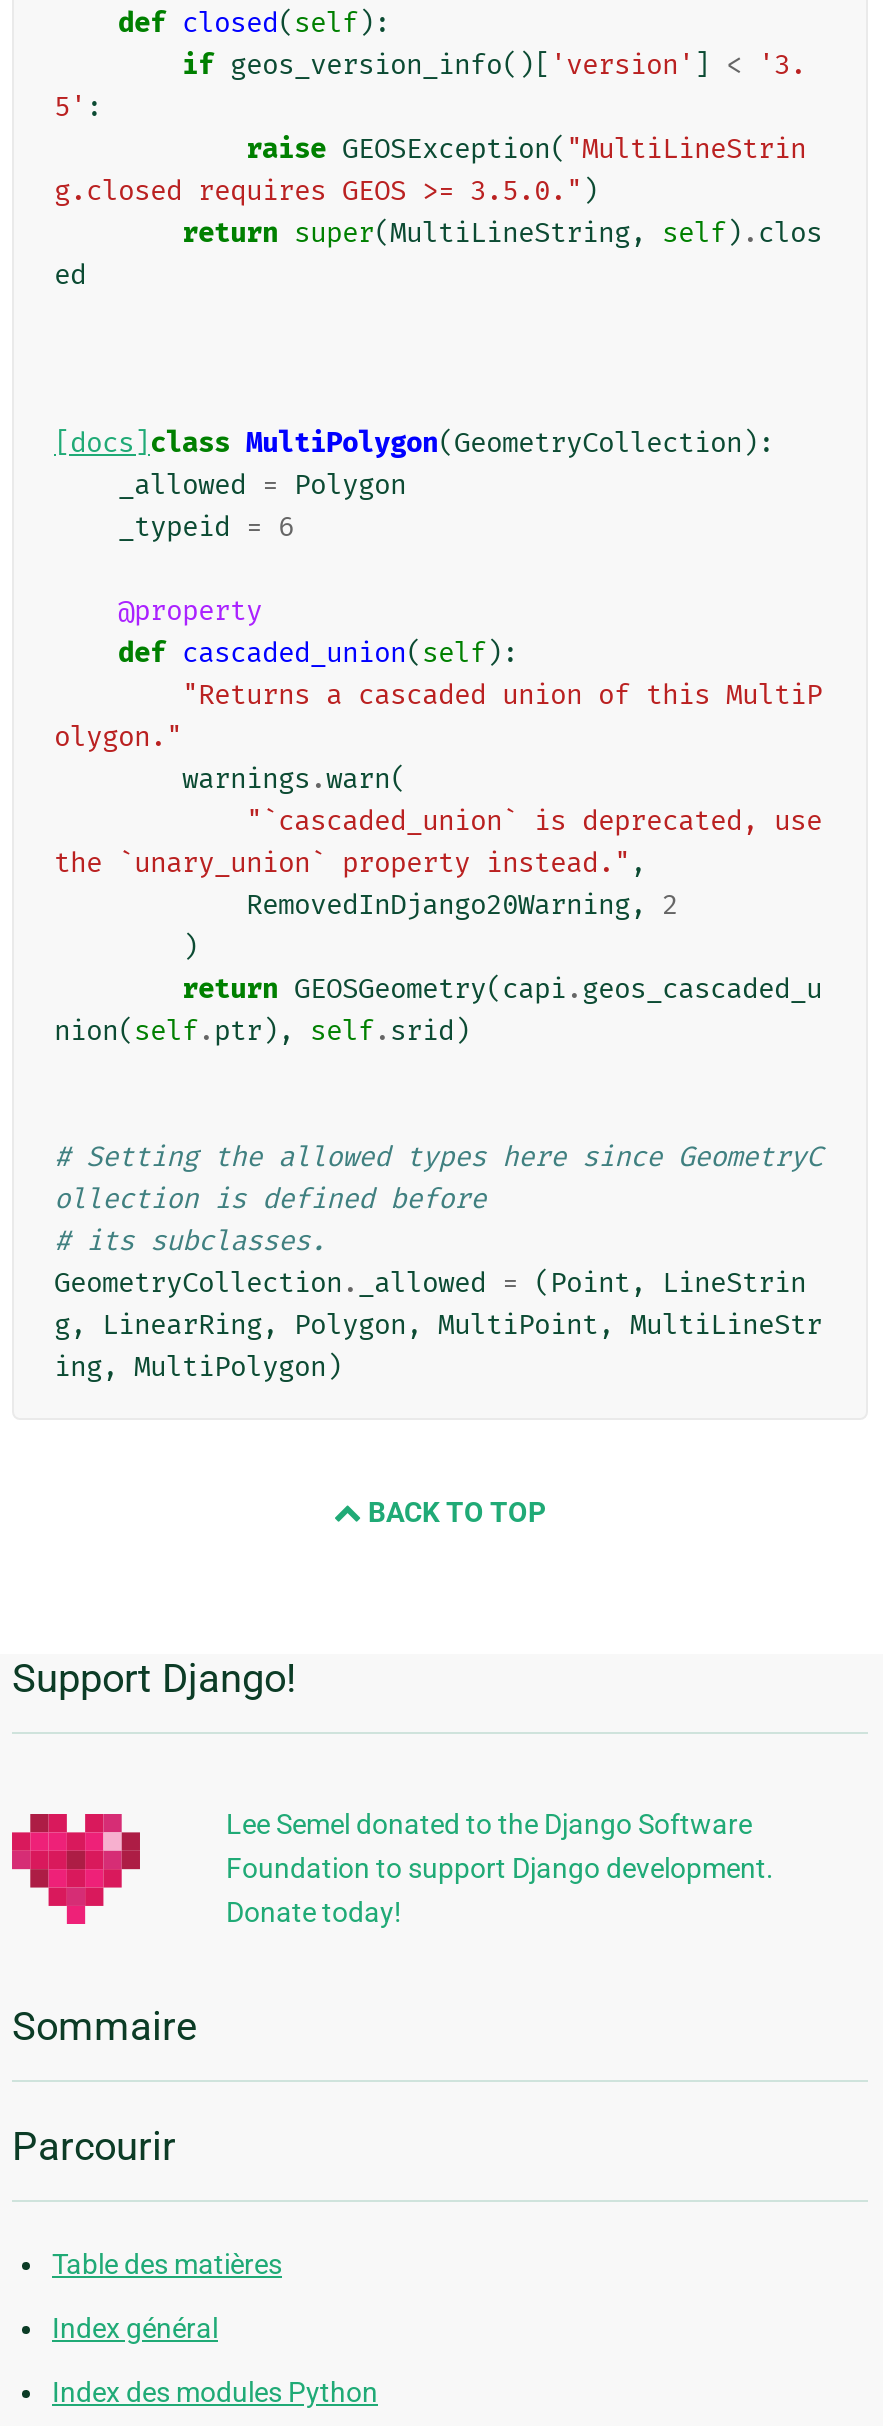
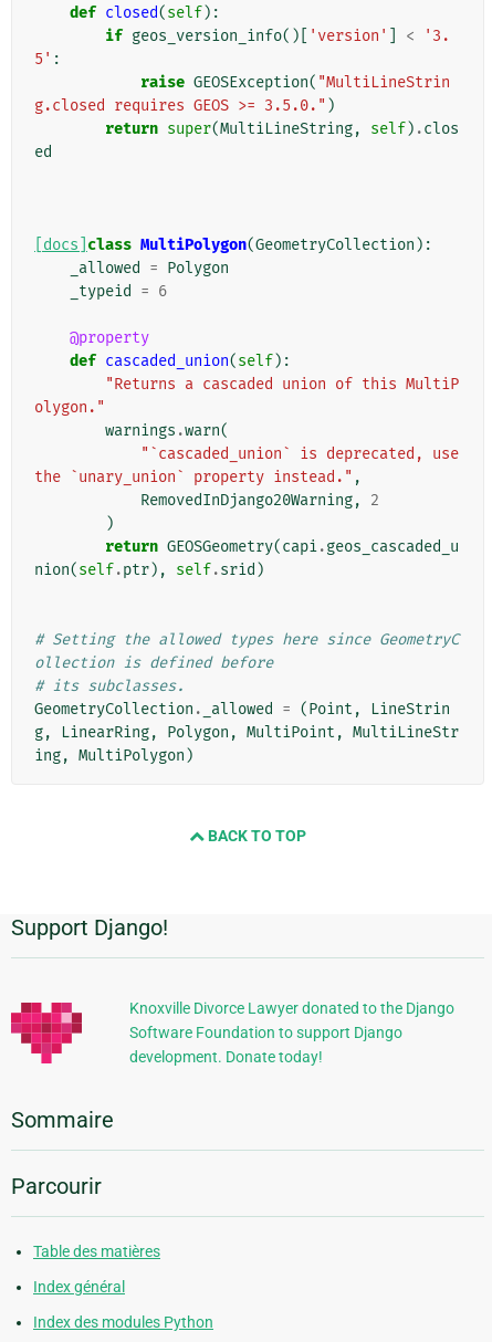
- Lee Semel donated to the Django Software
- Foundation to support Django development.
- Donate today!
+ Knoxville Divorce Lawyer donated to the Django
+ Software Foundation to support Django
+ development. Donate today!
